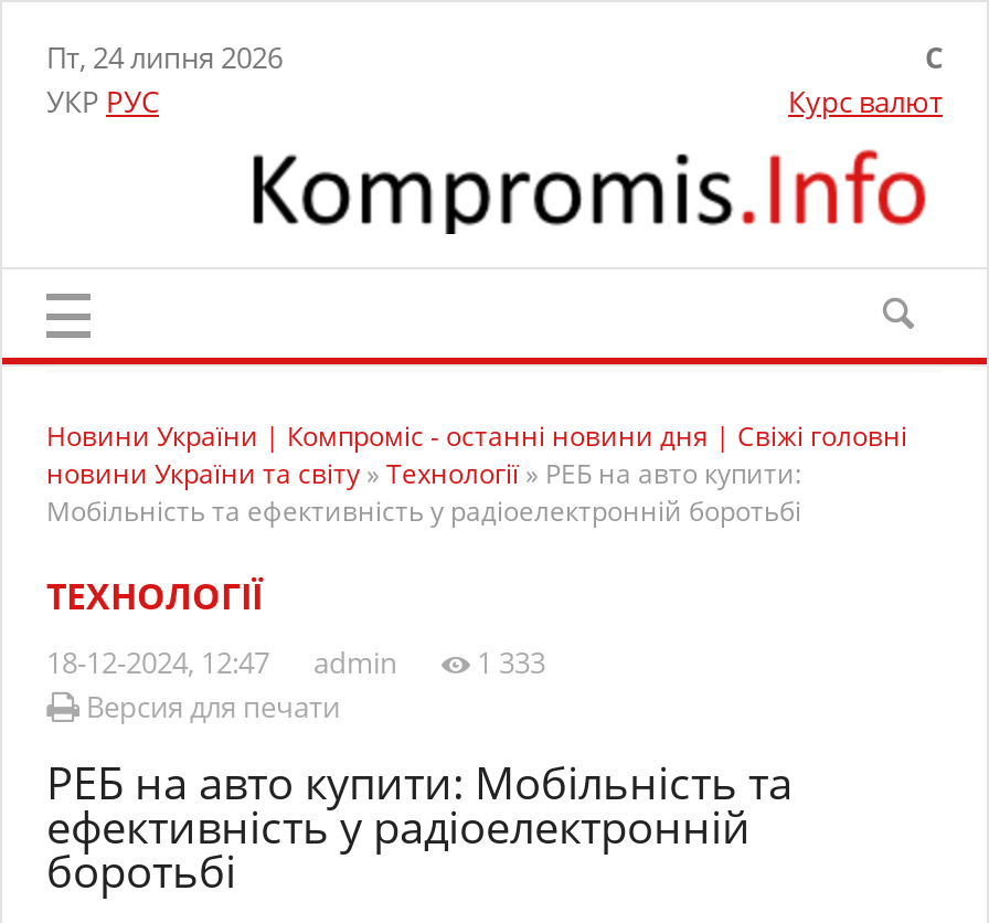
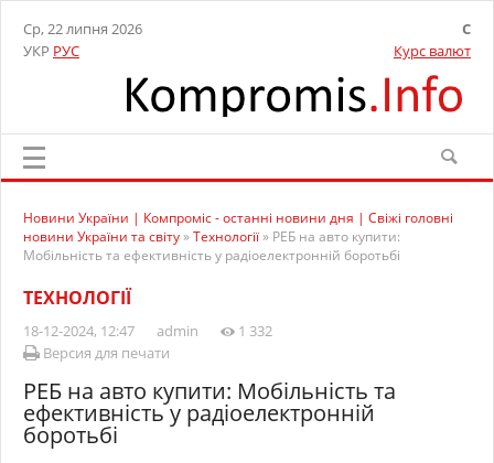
- Пт, 24 липня 2026
+ Ср, 22 липня 2026

- 18-12-2024, 12:47 admin 1 333
+ 18-12-2024, 12:47 admin 1 332
